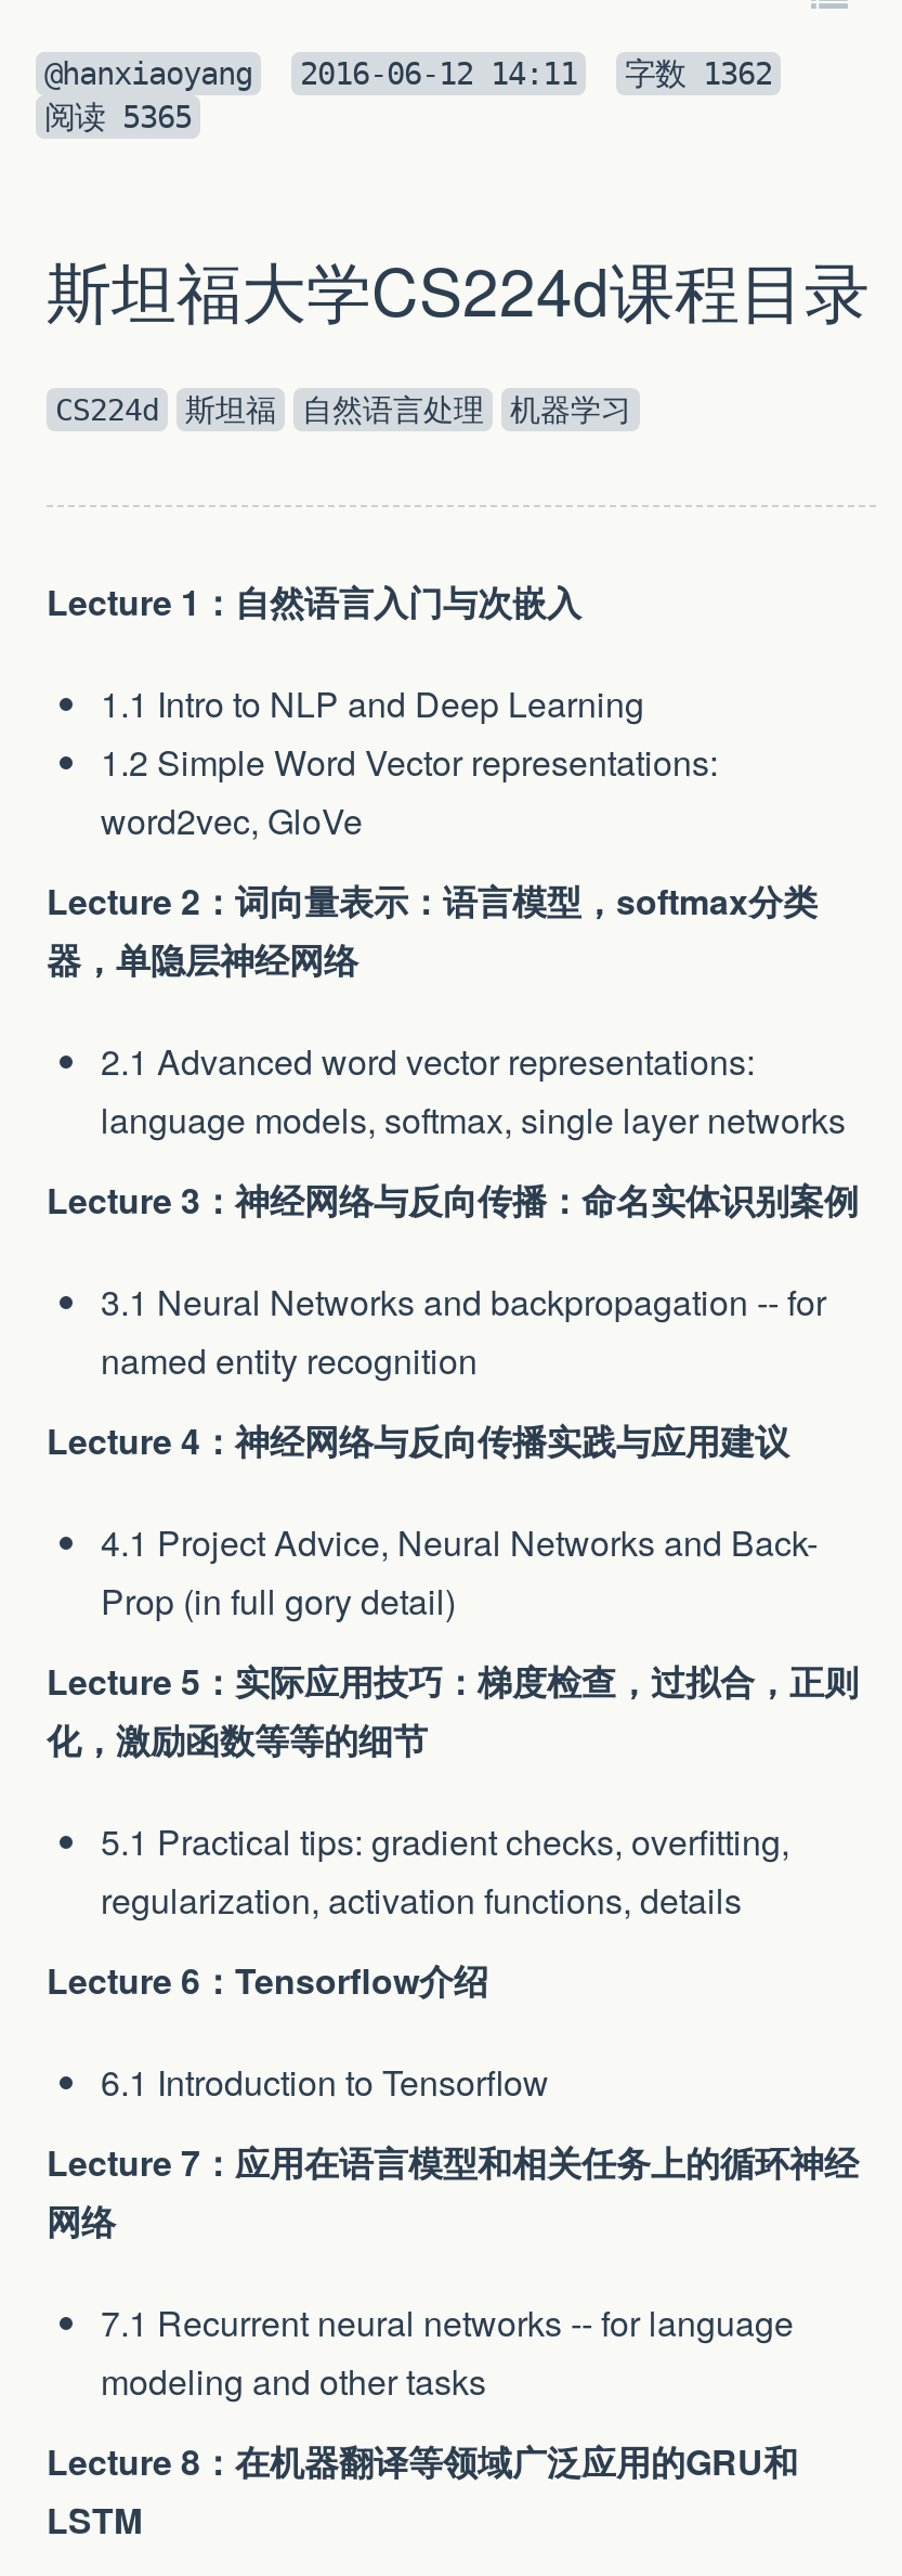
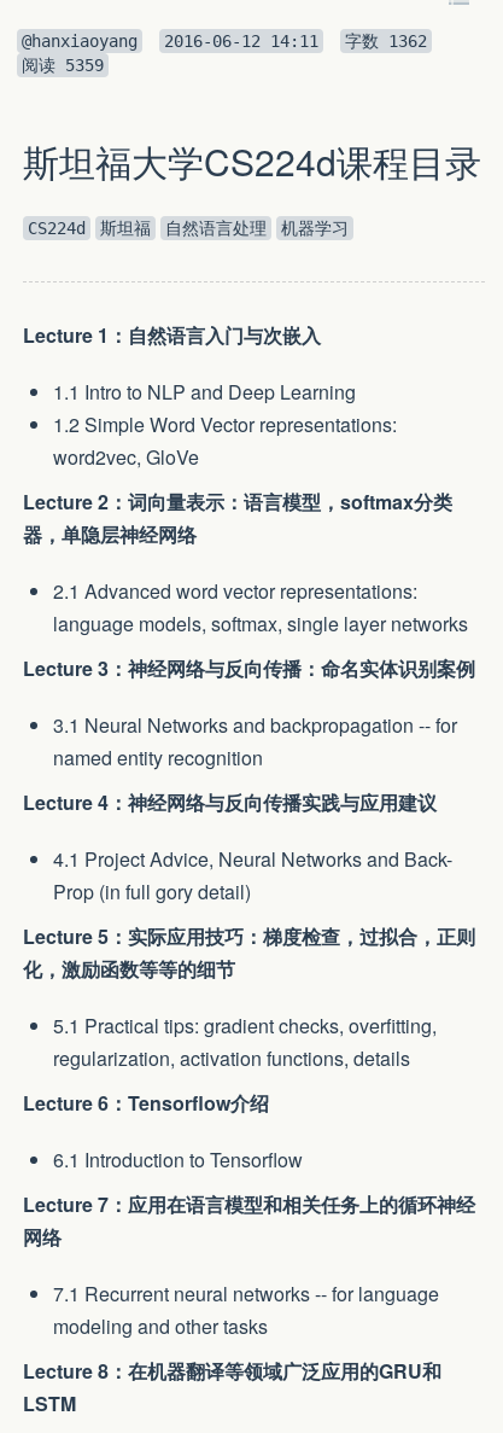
- 阅读5365
+ 阅读5359
